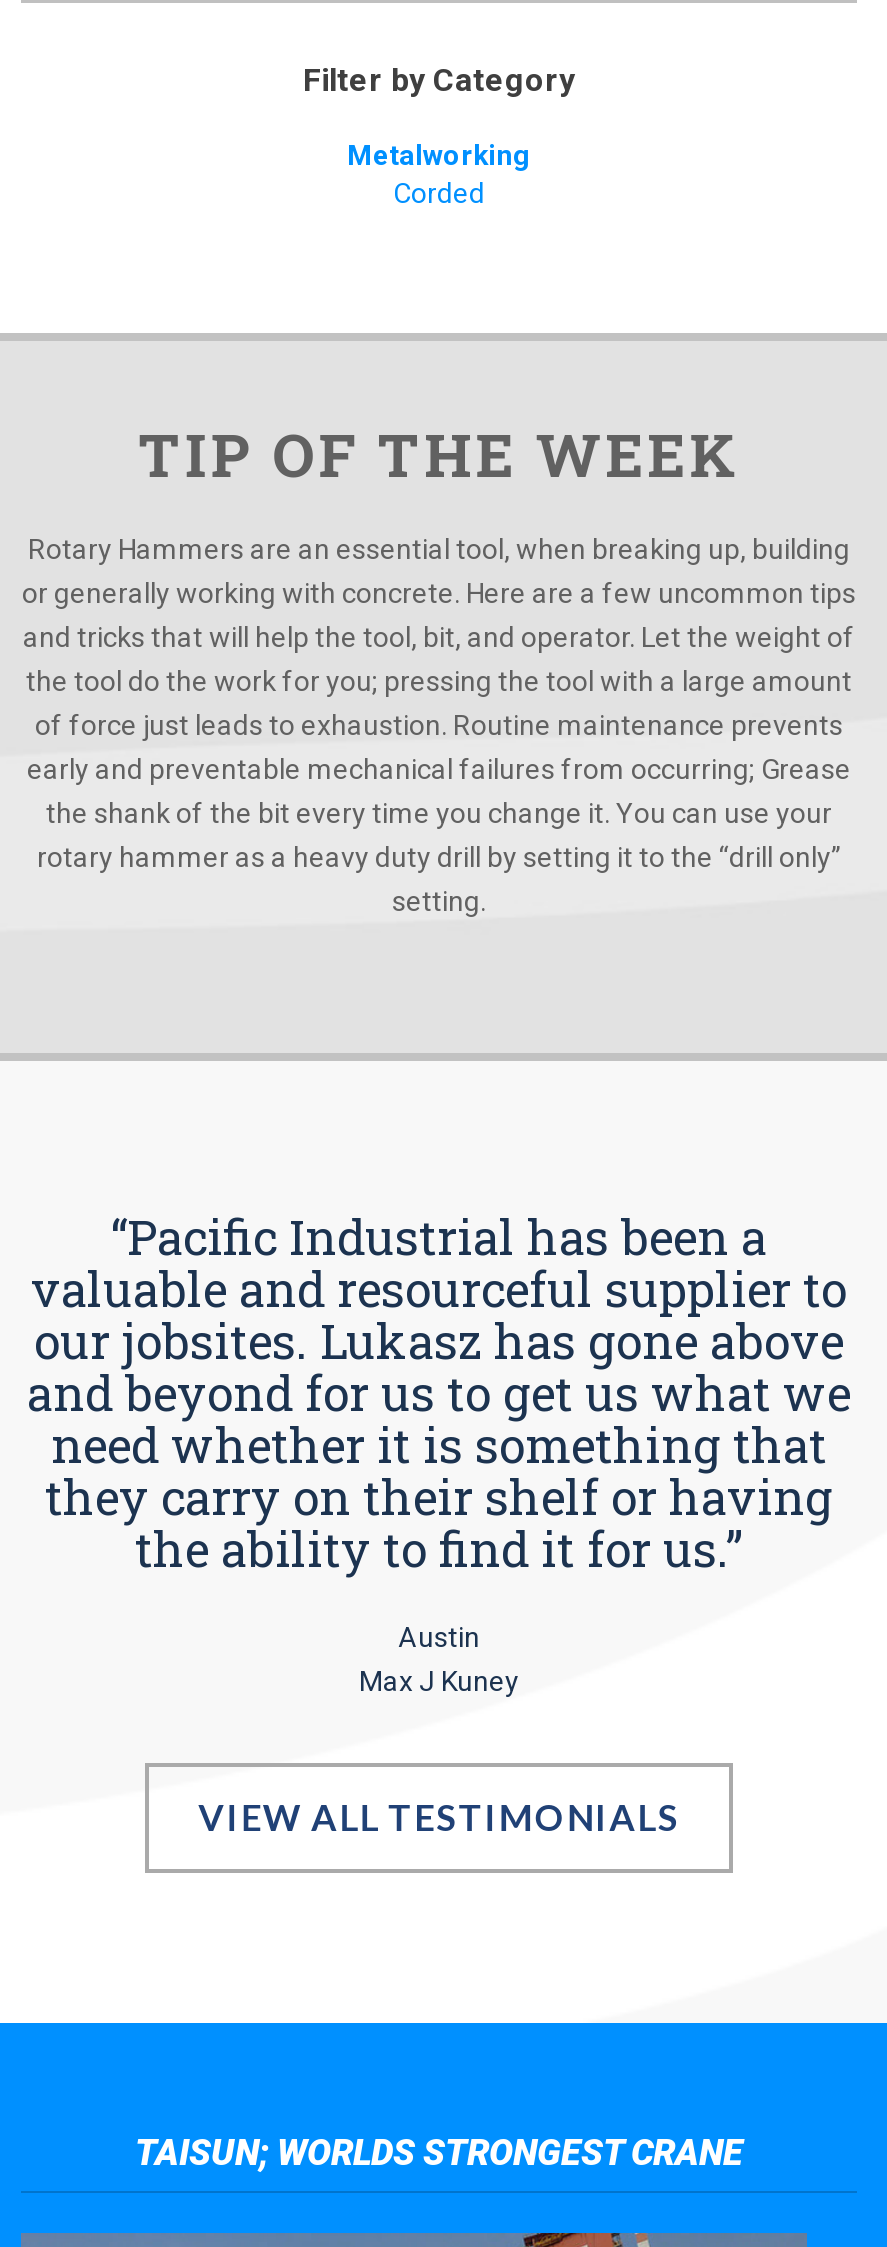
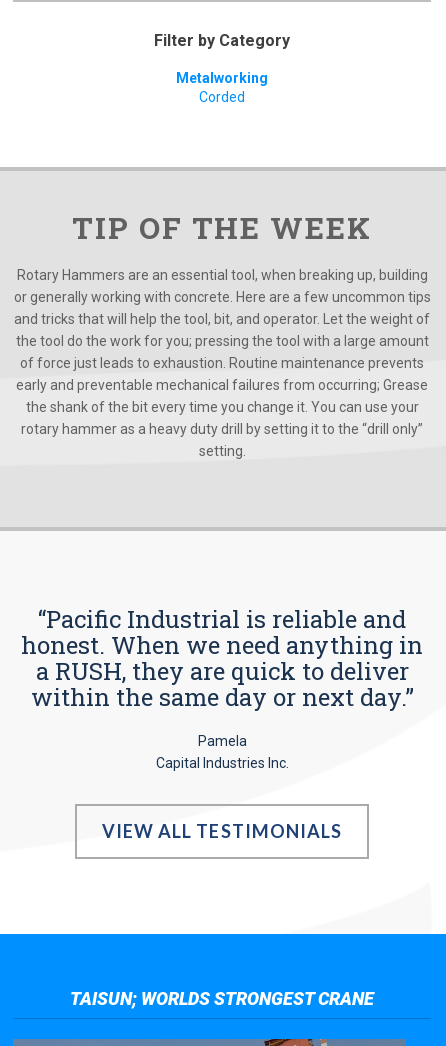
- “Pacific Industrial has been a
- valuable and resourceful supplier to
- our jobsites. Lukasz has gone above
- and beyond for us to get us what we
- need whether it is something that
- they carry on their shelf or having
- the ability to find it for us.”
+ “Pacific Industrial is reliable and
+ honest. When we need anything in
+ a RUSH, they are quick to deliver
+ within the same day or next day.”

- Austin
- Max J Kuney
+ Pamela
+ Capital Industries Inc.
